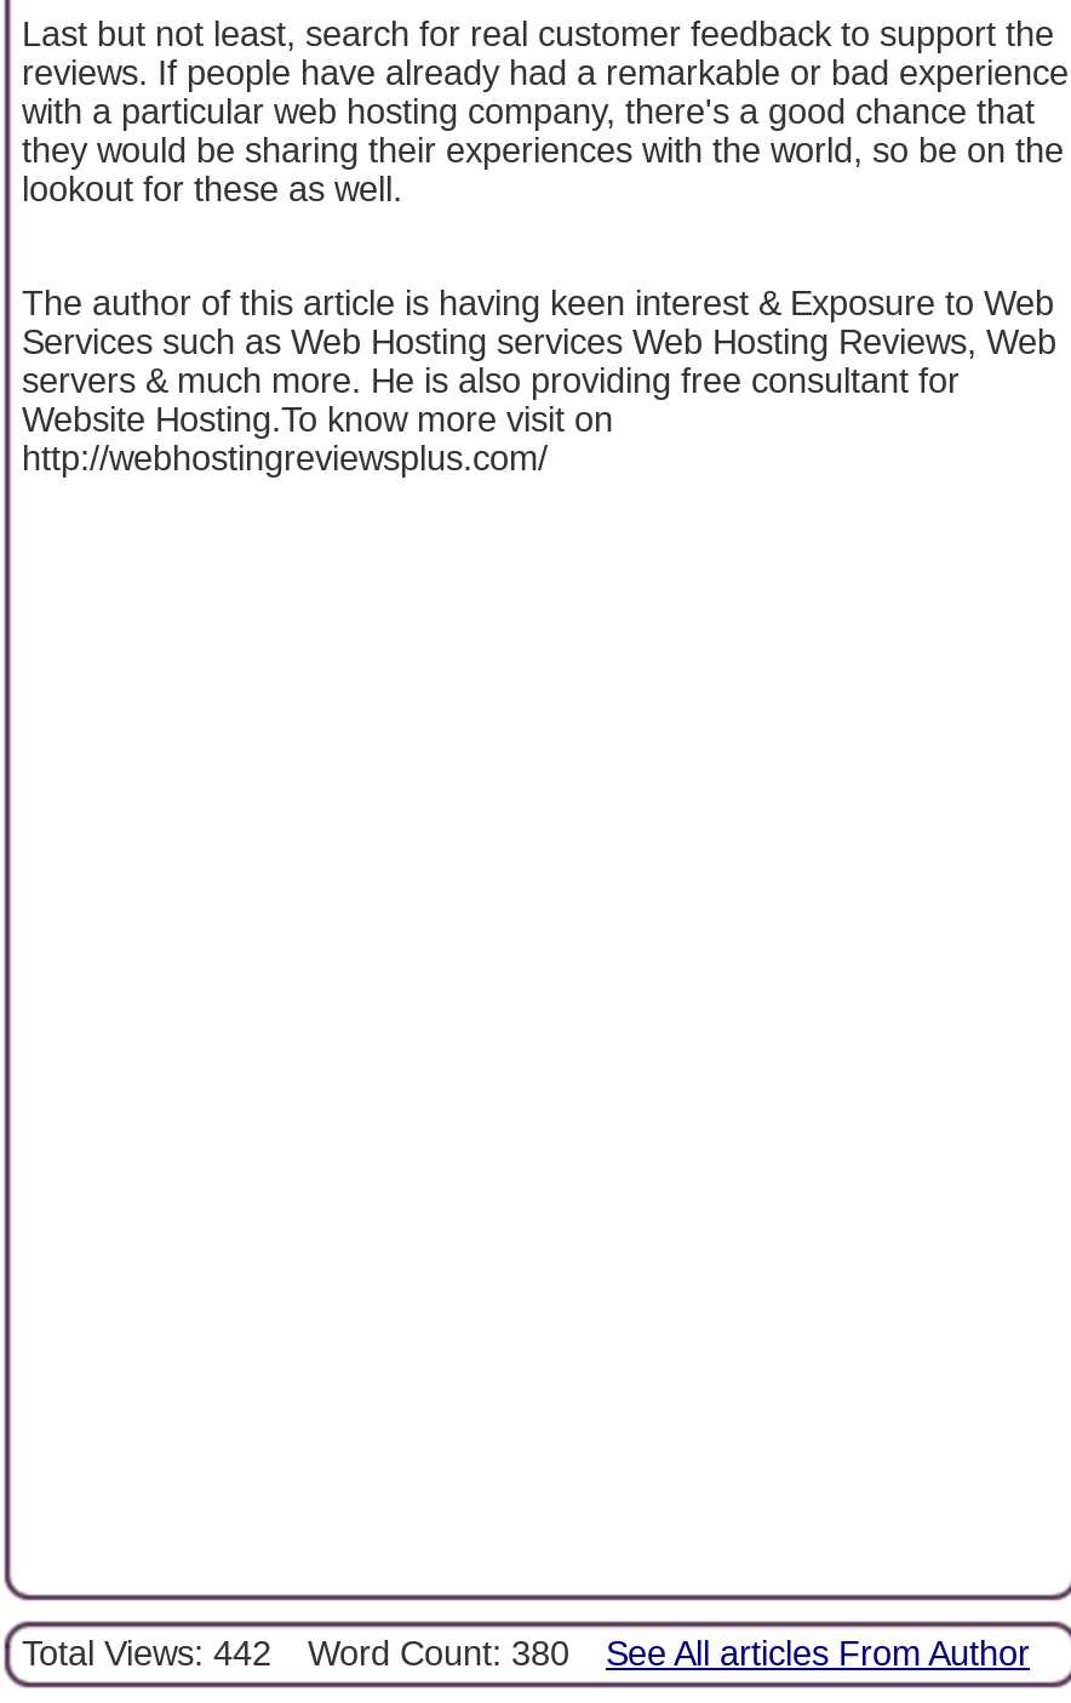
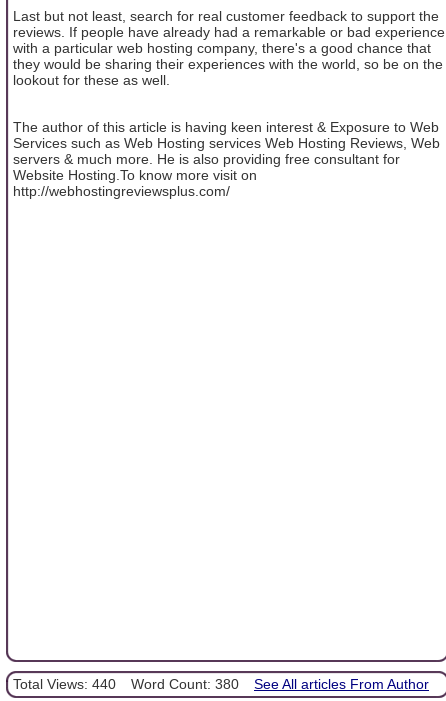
- Total Views: 442 Word Count: 380 See All articles From Author
+ Total Views: 440 Word Count: 380 See All articles From Author
